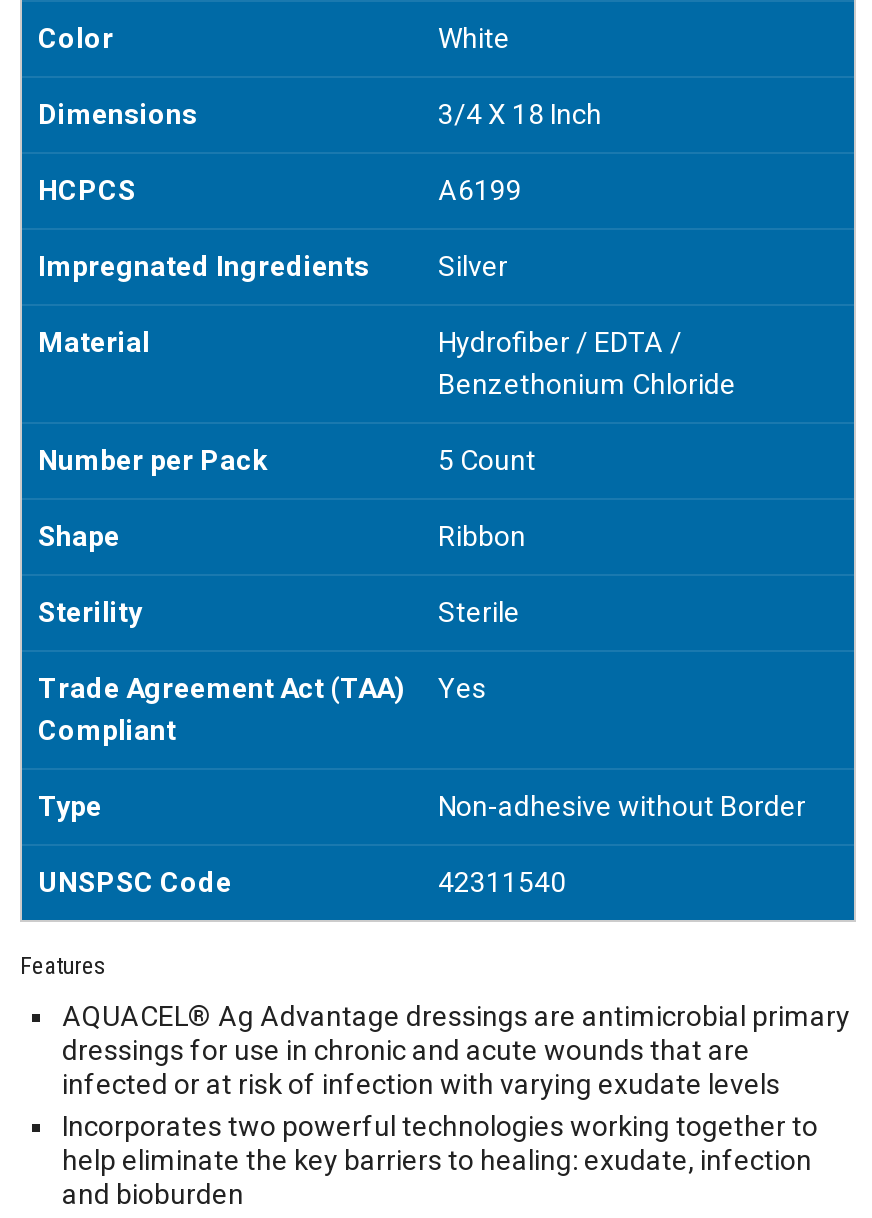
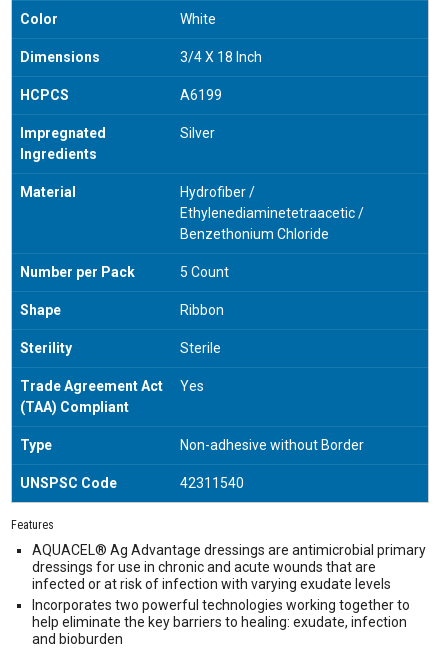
- Hydrofiber / EDTA /
+ Hydrofiber /
+ Ethylenediaminetetraacetic /
